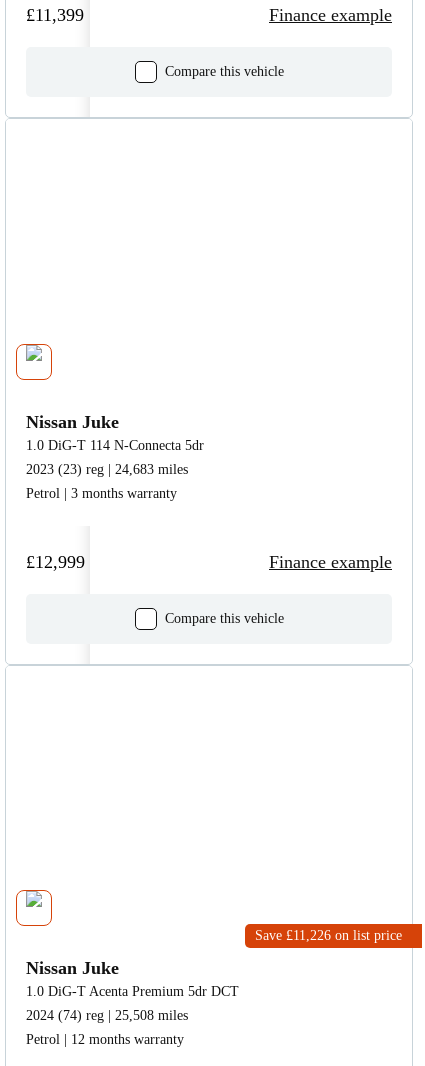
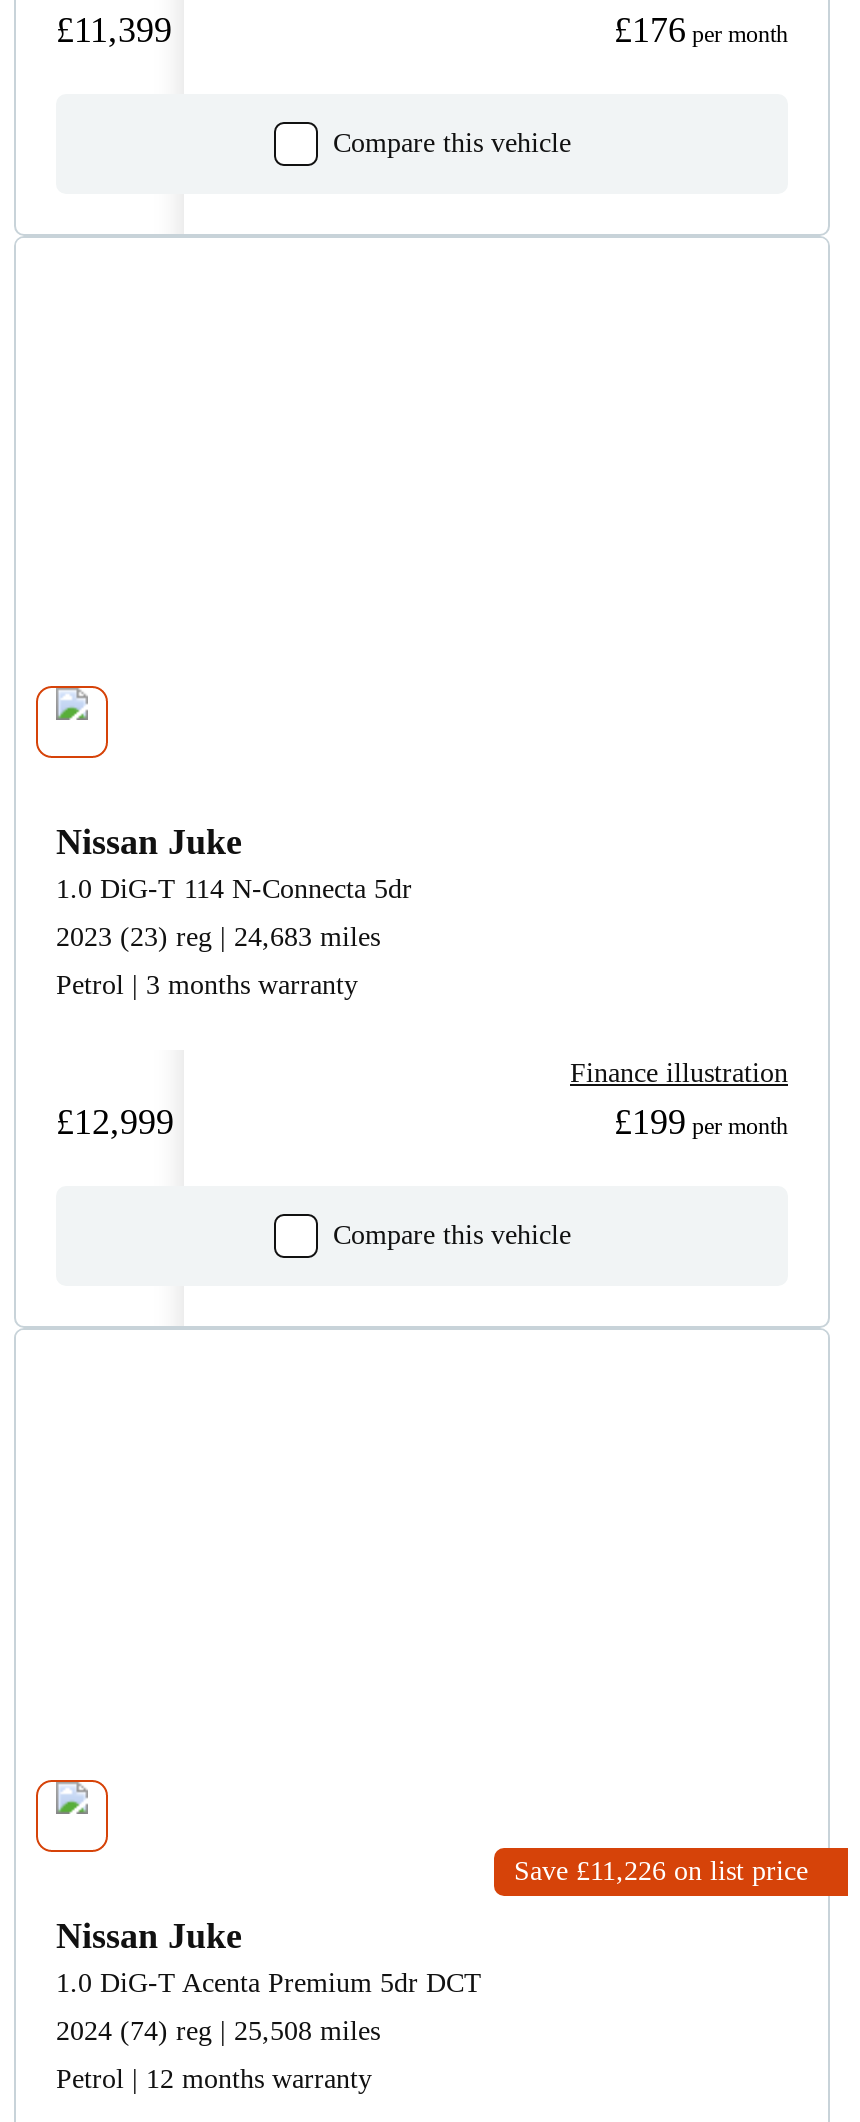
- Finance example
+ £176 per month

+ Finance illustration

- Finance example
+ £199 per month
